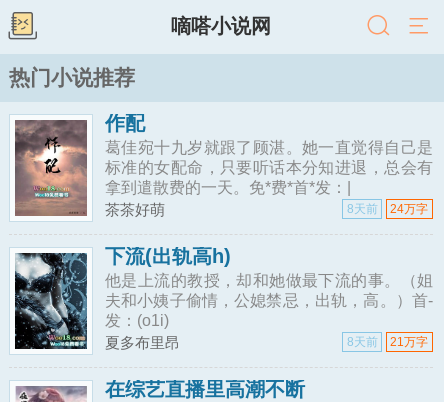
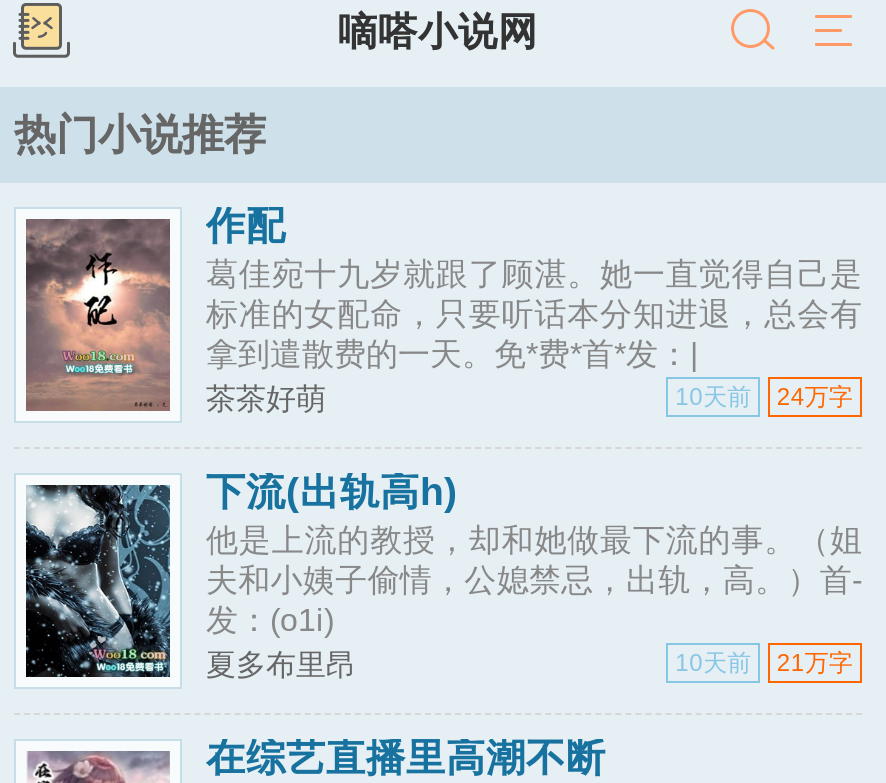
- 8天前 24万字
+ 10天前 24万字

- 8天前 21万字
+ 10天前 21万字
